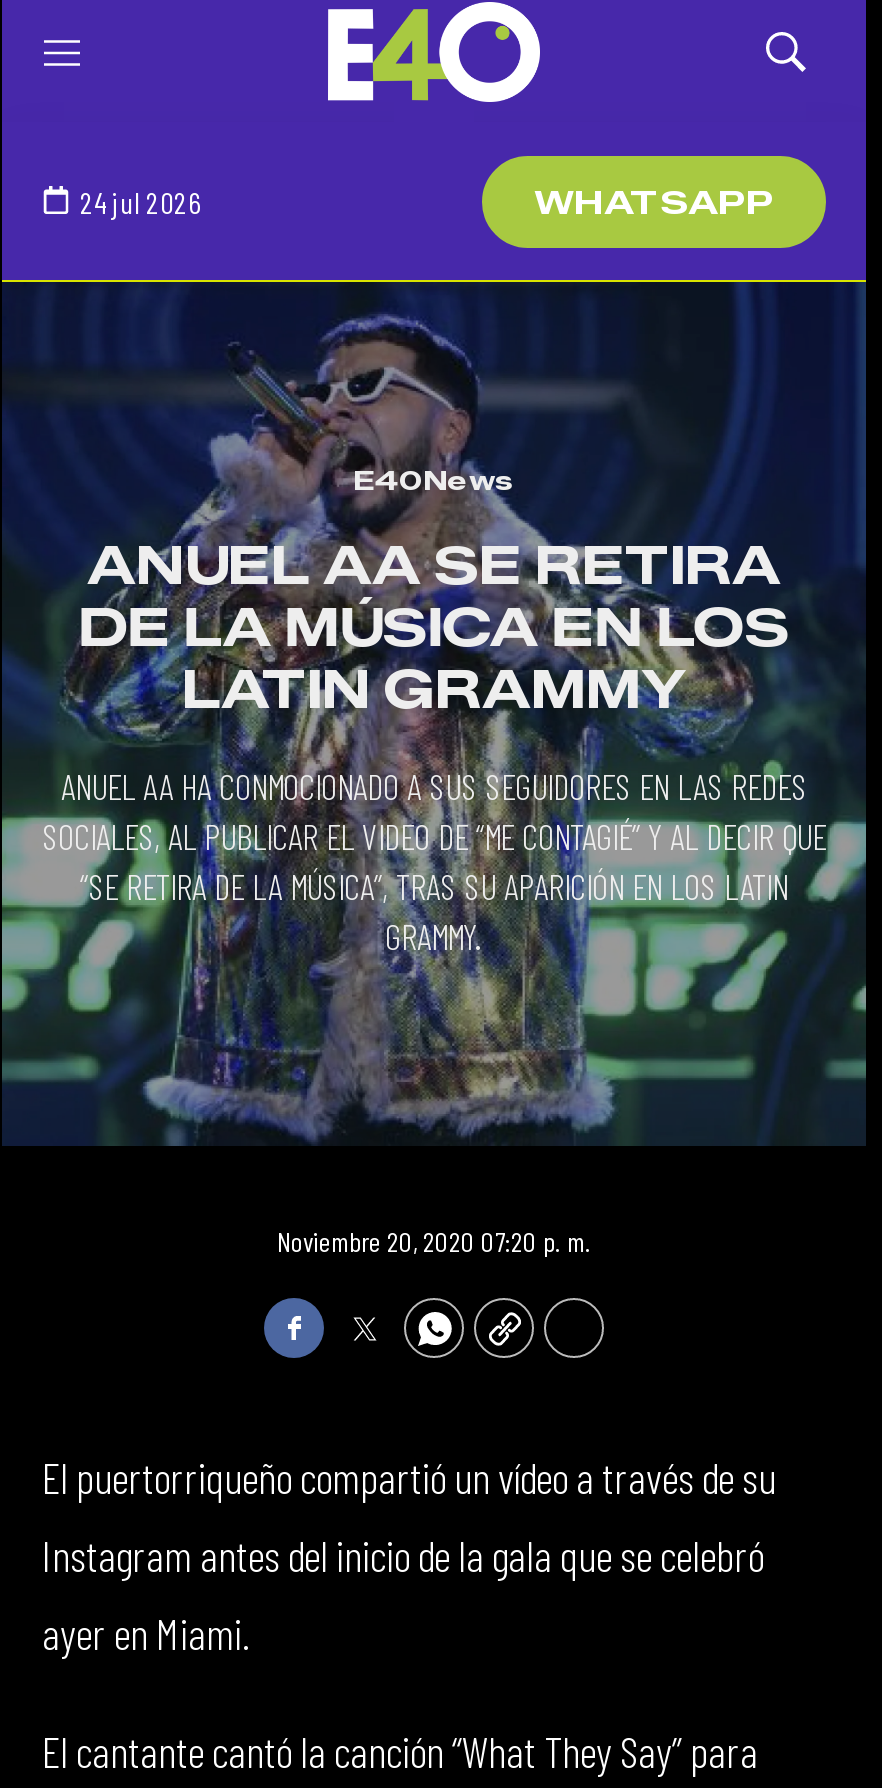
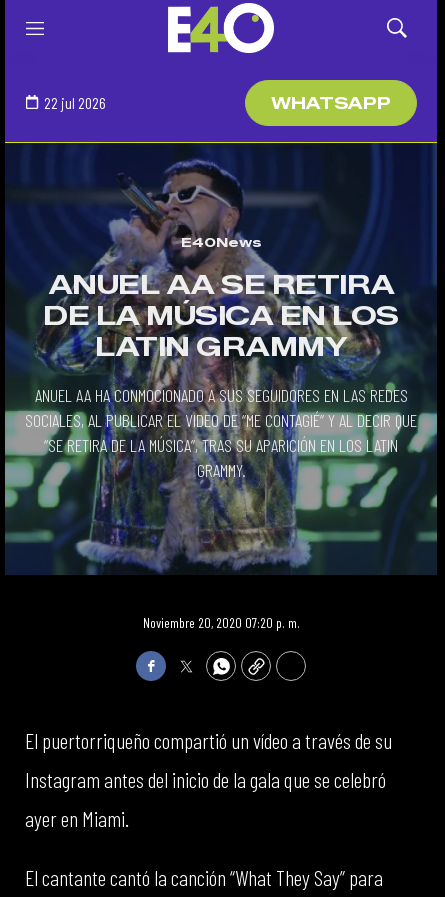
- 24 jul 2026
+ 22 jul 2026
